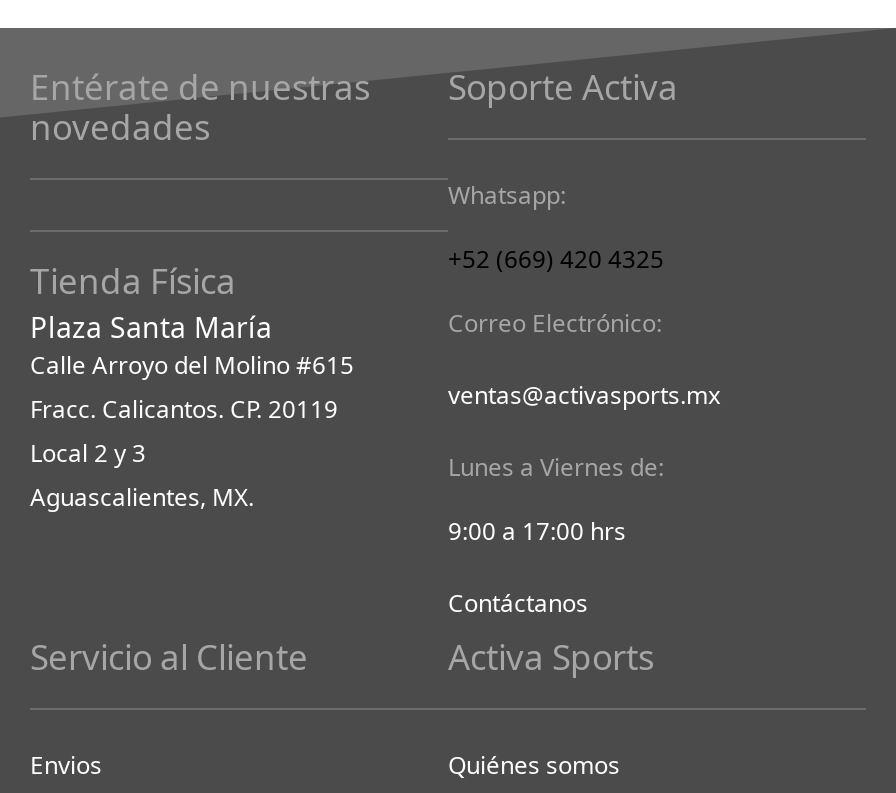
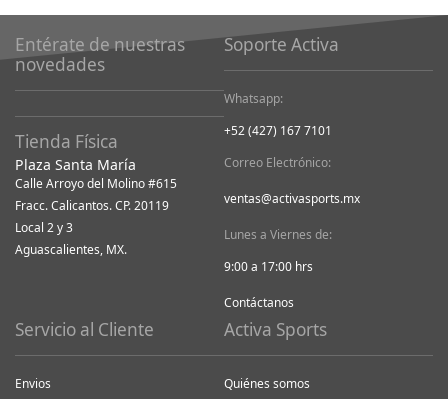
- +52 (669) 420 4325
+ +52 (427) 167 7101
